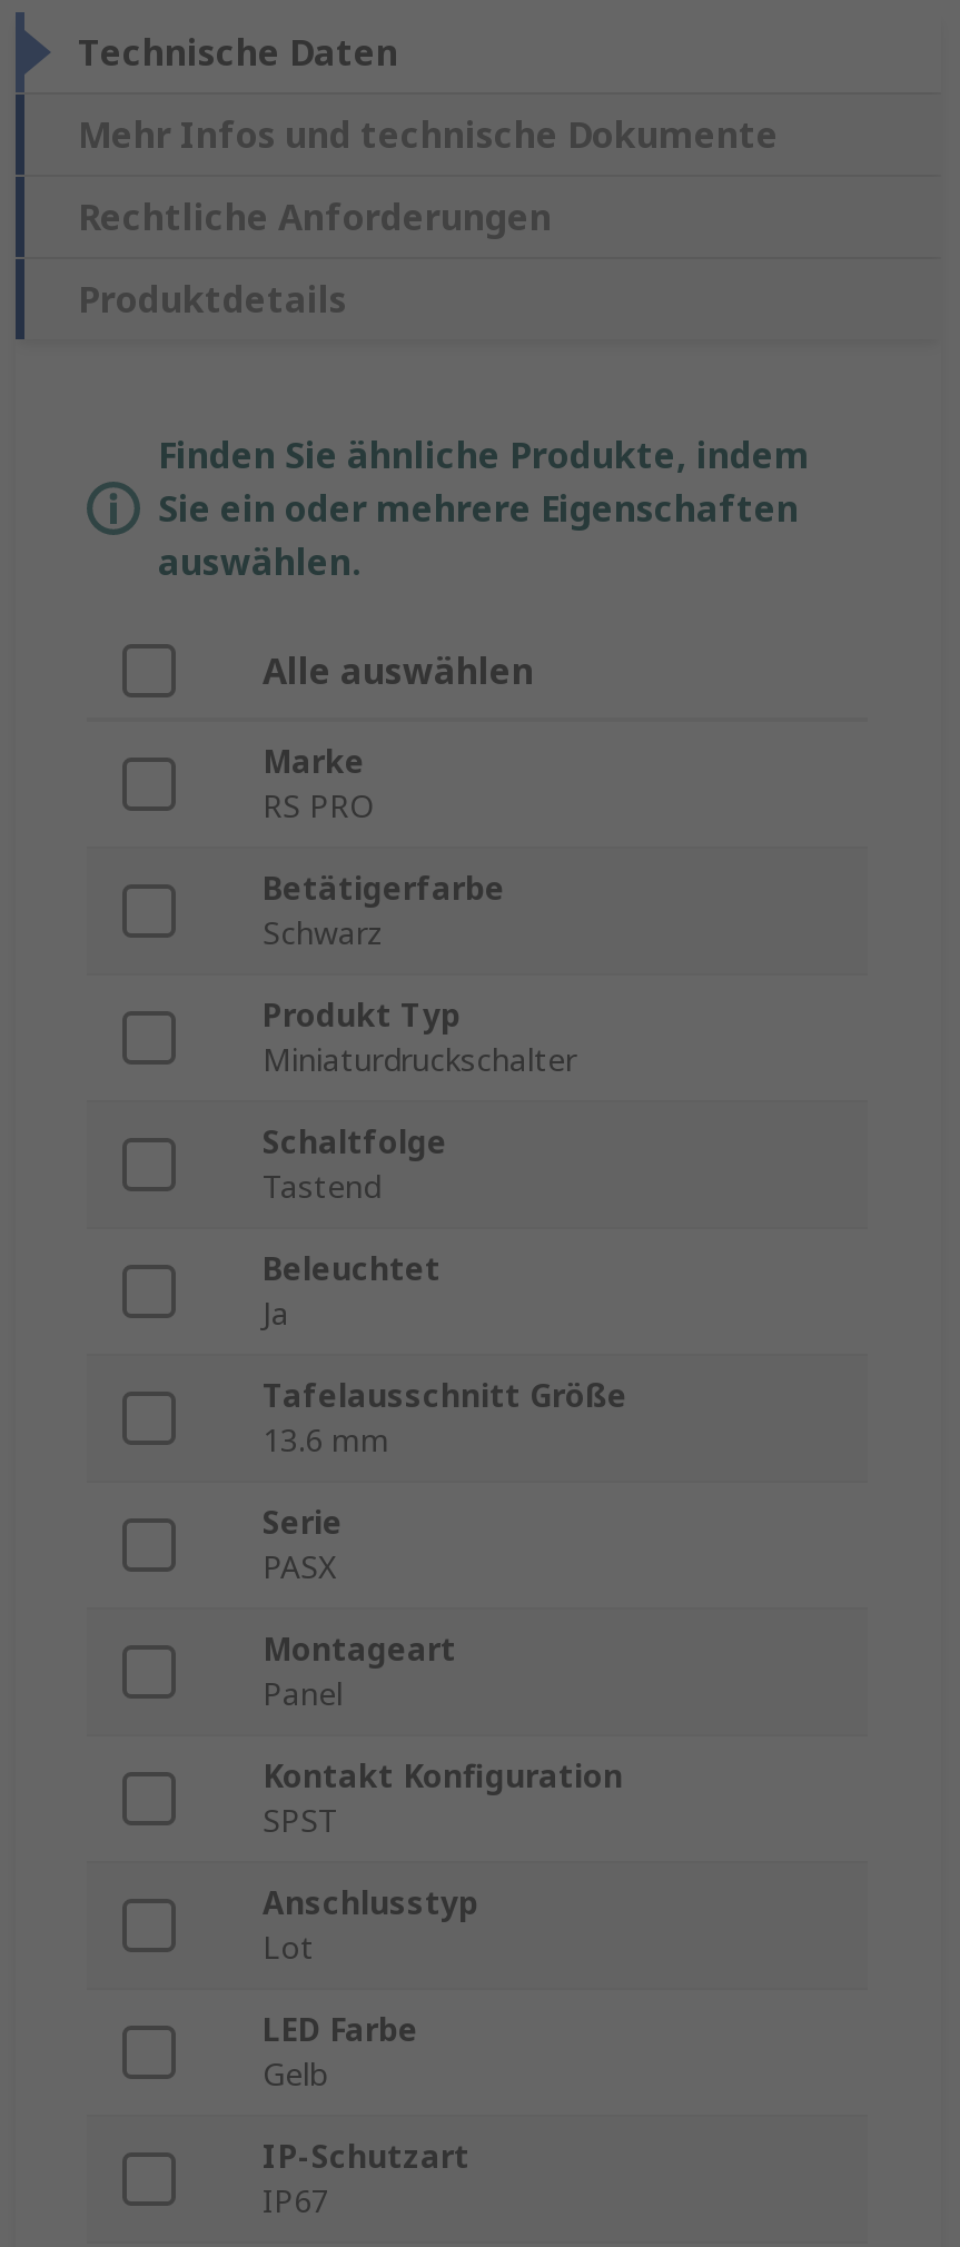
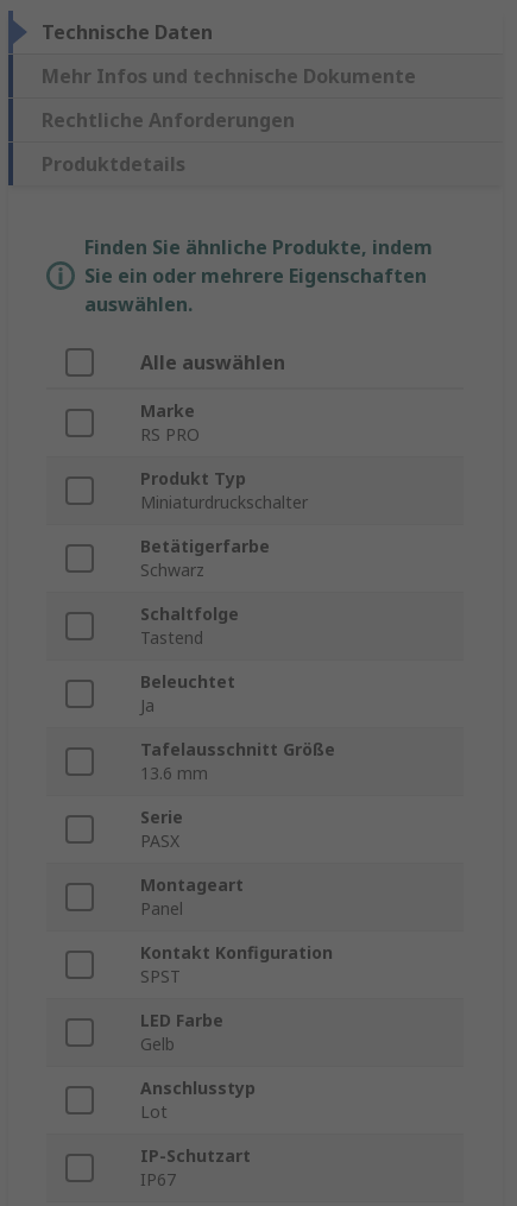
moved down: Betätigerfarbe | Schwarz

moved up: Produkt Typ | Miniaturdruckschalter

moved down: Anschlusstyp | Lot

moved up: LED Farbe | Gelb
